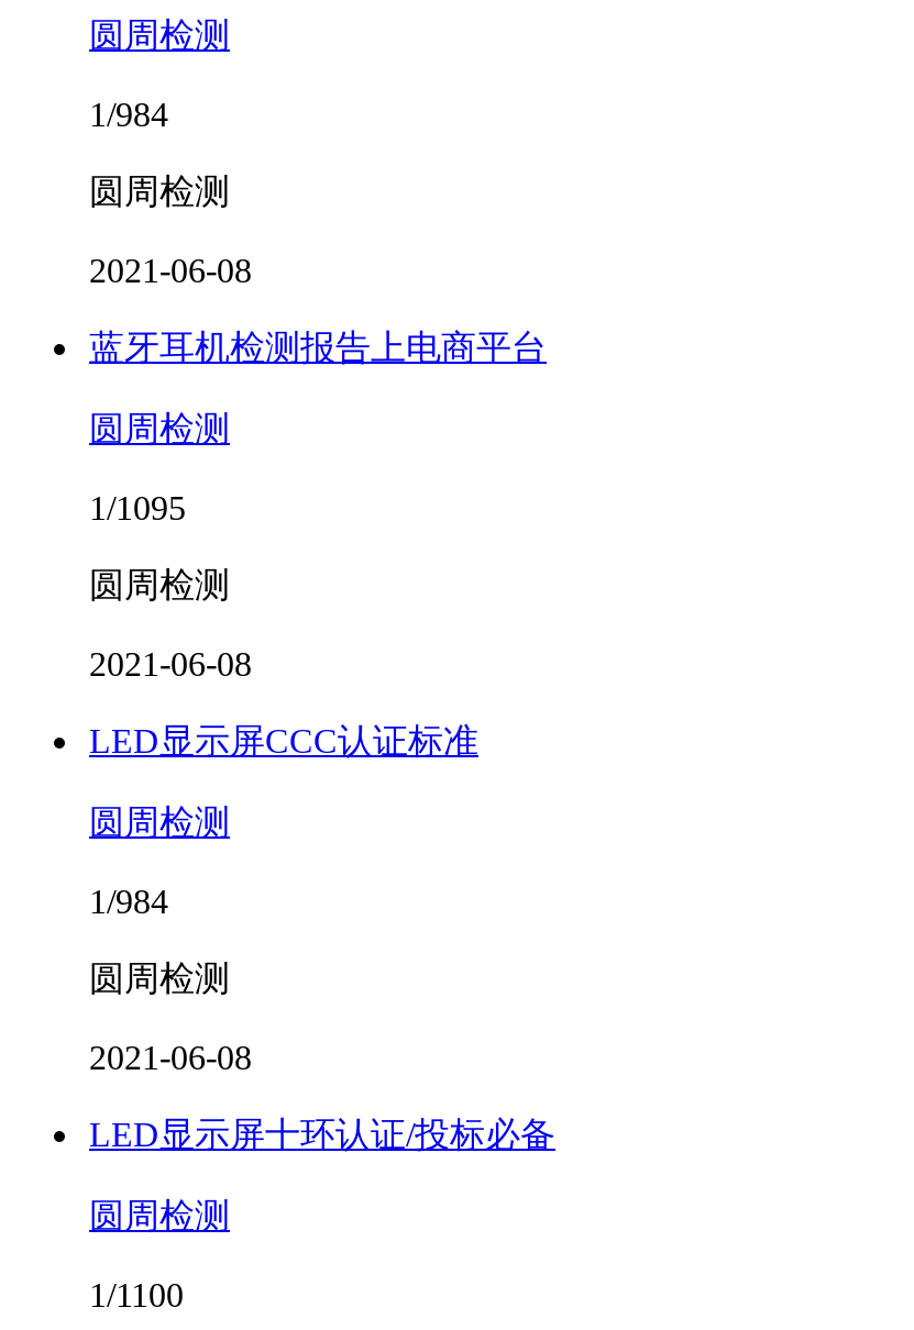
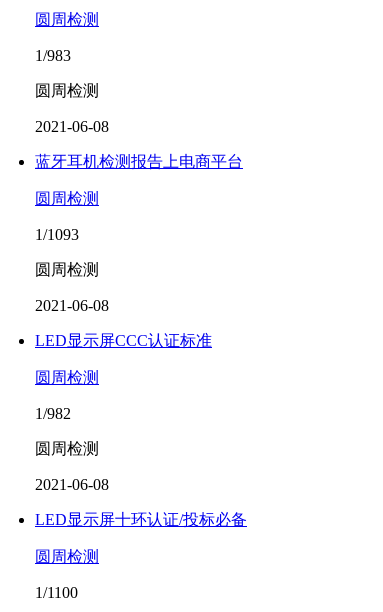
- 1/984
+ 1/983

- 1/1095
+ 1/1093

- 1/984
+ 1/982
